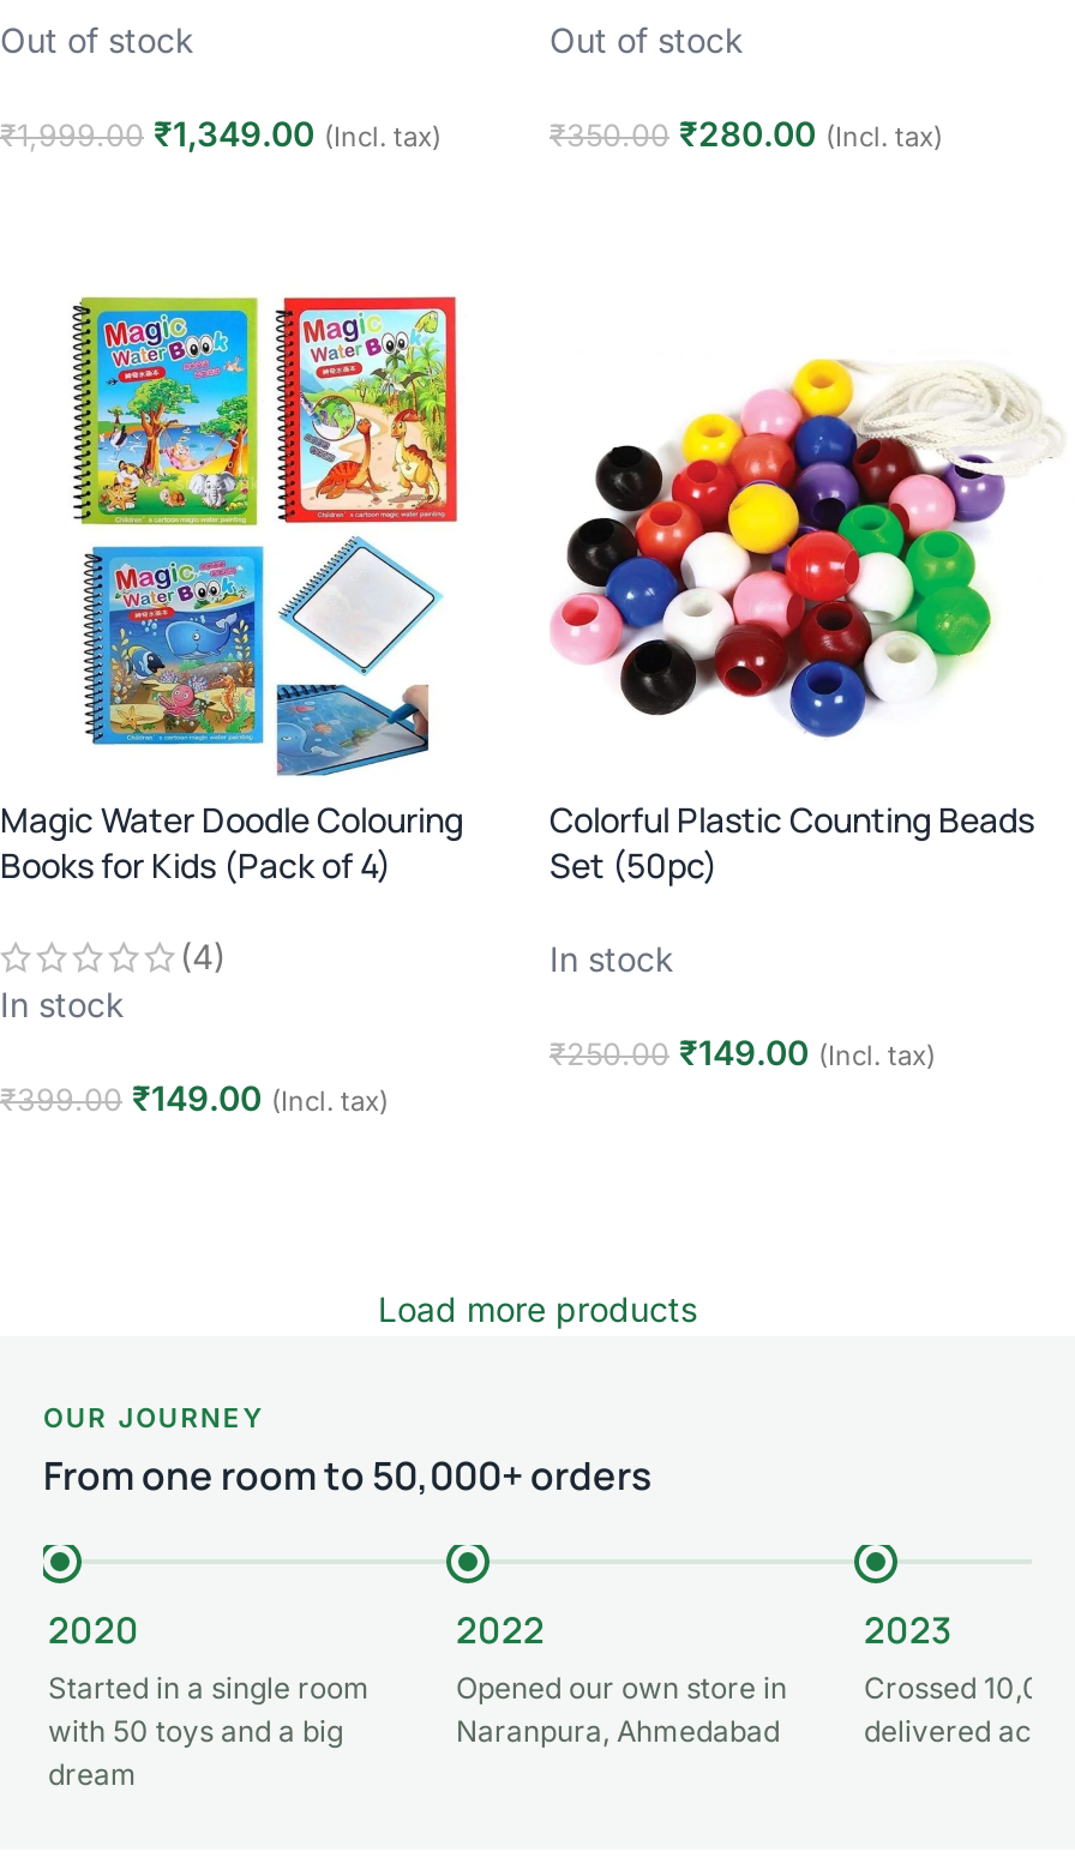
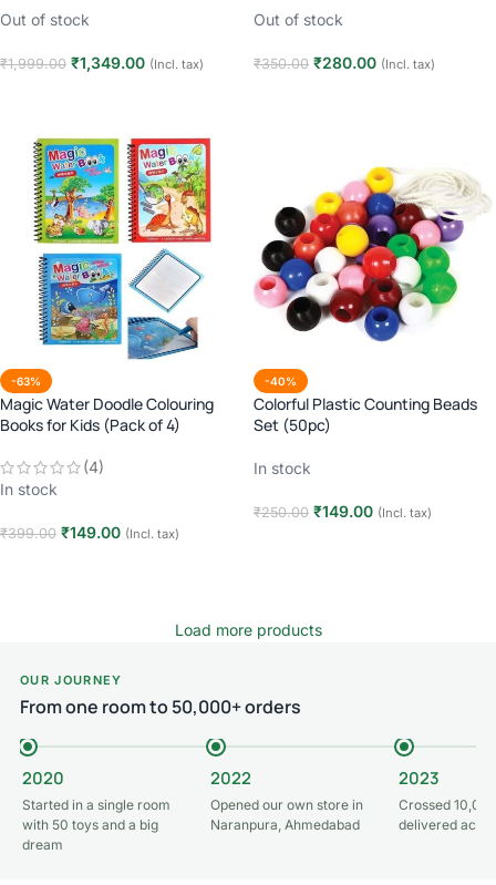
+ -63%

+ -40%
